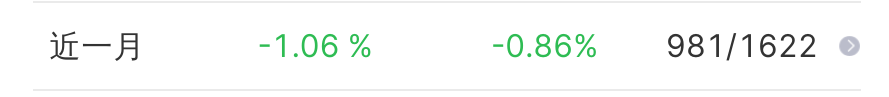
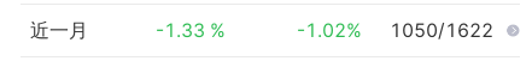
- -1.06%
+ -1.33%

- -0.86%
+ -1.02%

- 981/1622
+ 1050/1622
